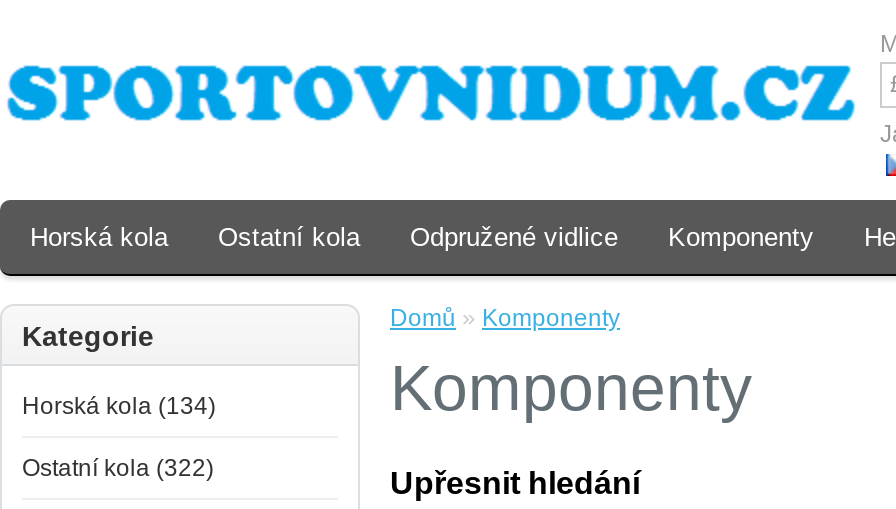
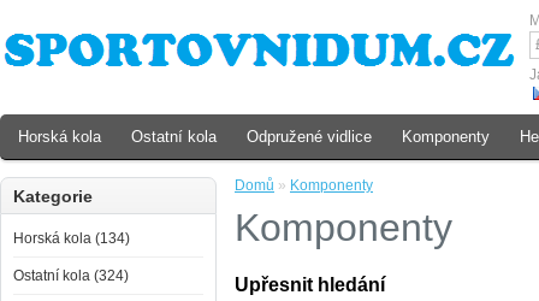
- Ostatní kola (322)
+ Ostatní kola (324)
